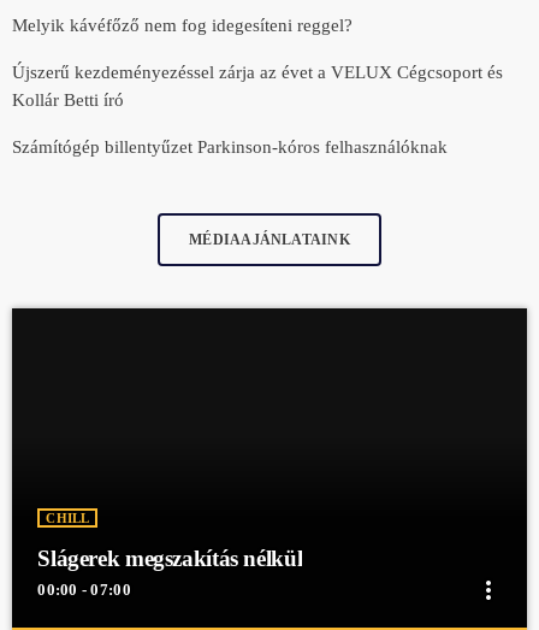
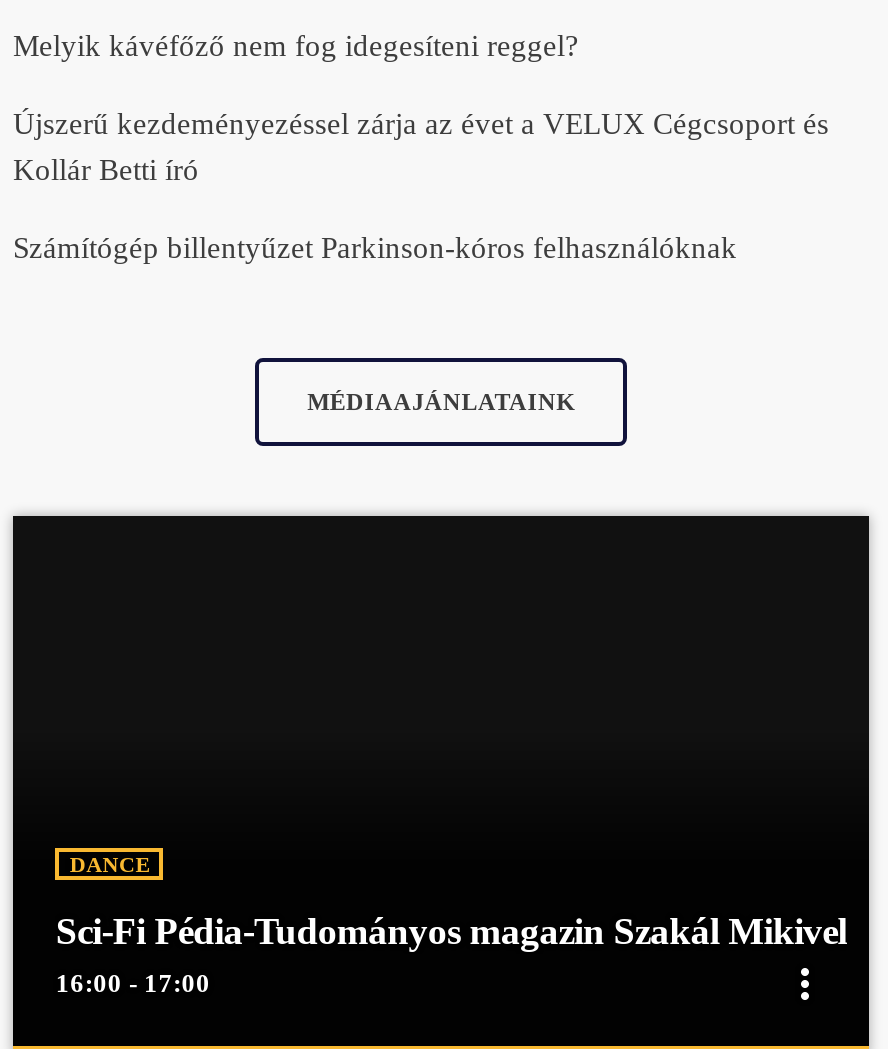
- CHILL
+ DANCE

- Slágerek megszakítás nélkül
- 00:00 - 07:00
+ Sci-Fi Pédia-Tudományos magazin Szakál Mikivel
+ 16:00 - 17:00
